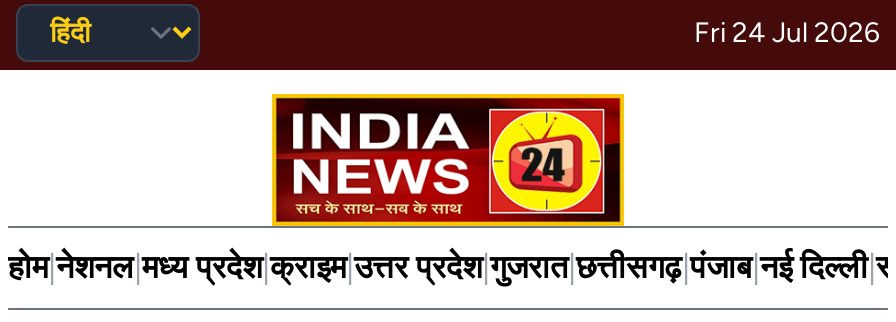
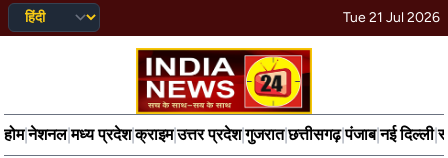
- Fri 24 Jul 2026
+ Tue 21 Jul 2026
